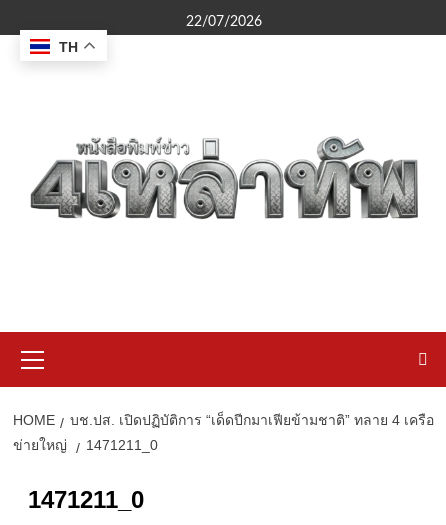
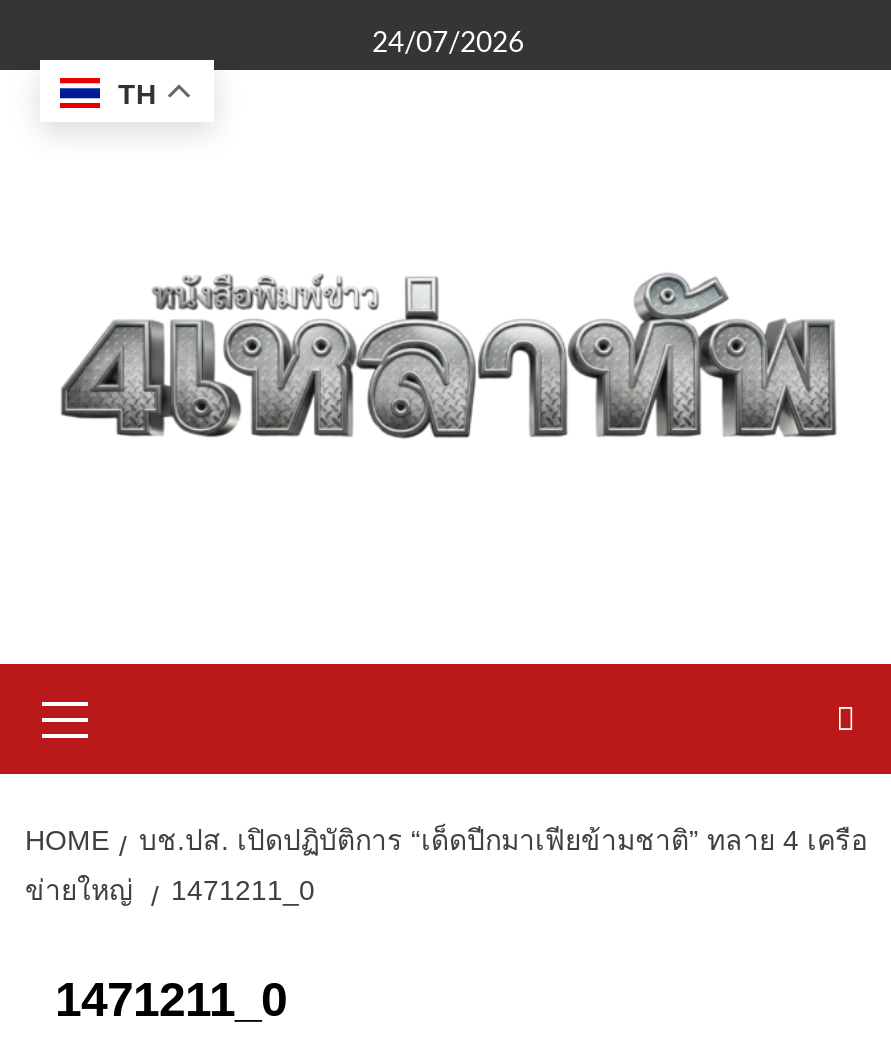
- 22/07/2026
+ 24/07/2026
